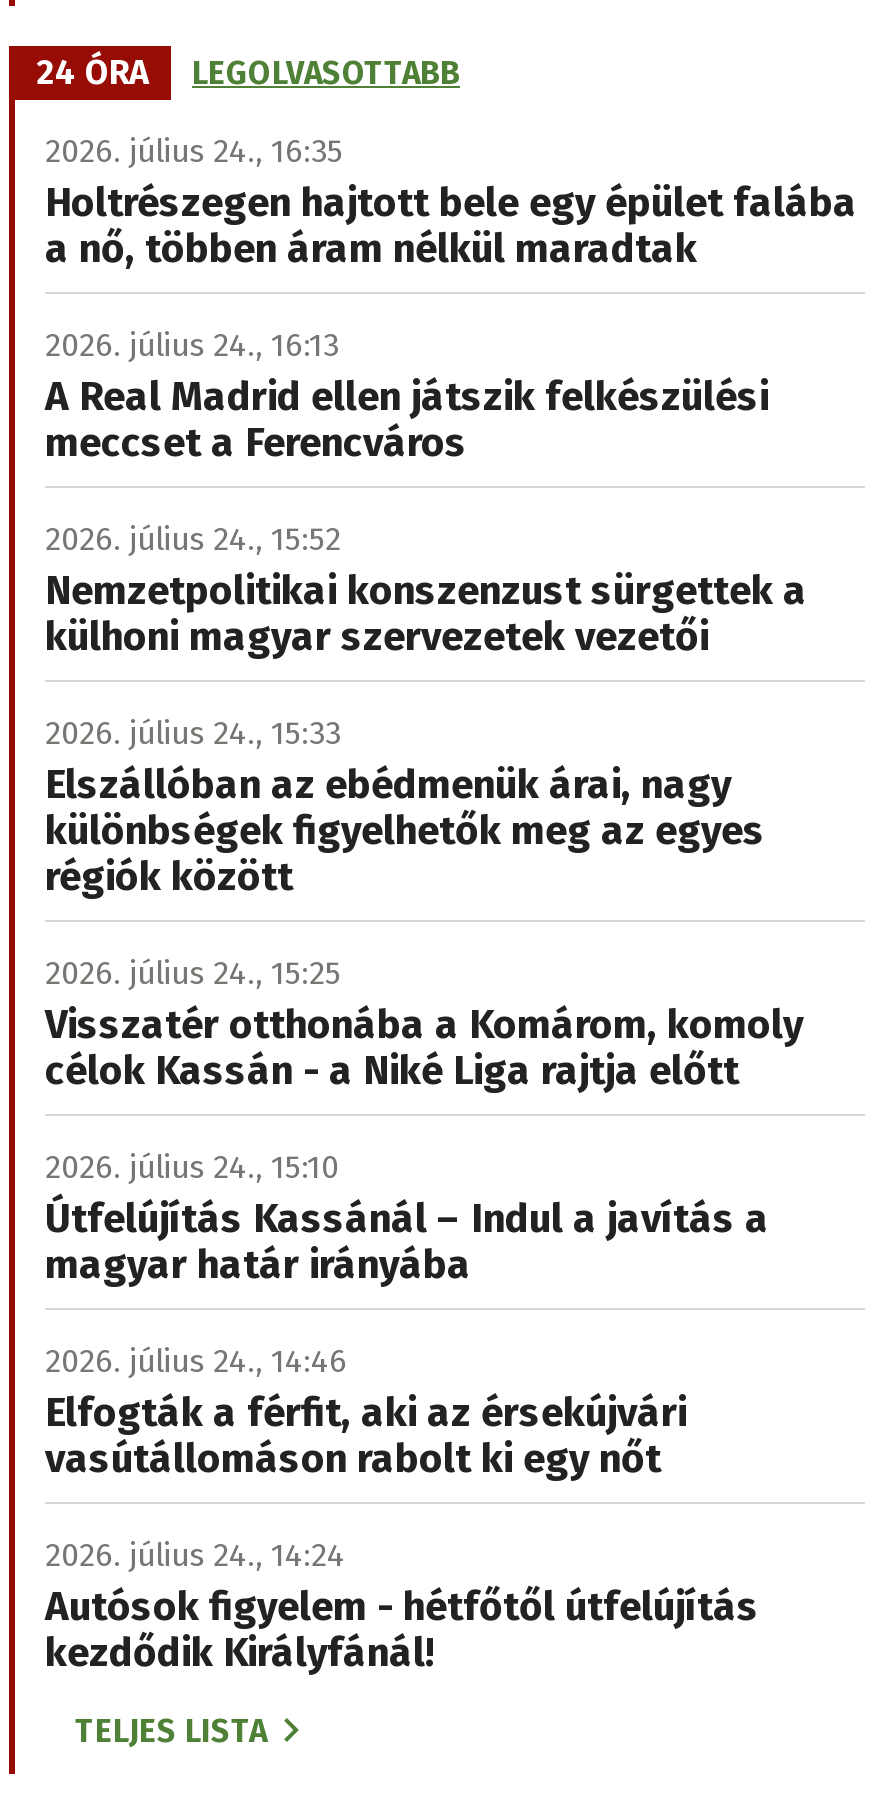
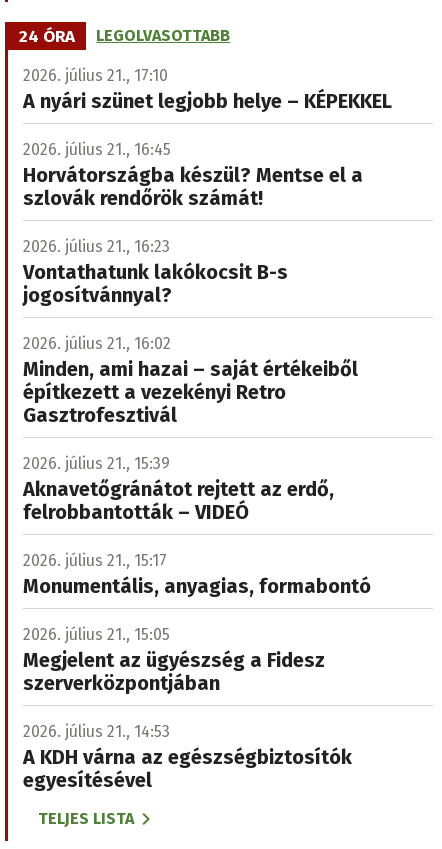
- 2026. július 24., 16:35
- Holtrészegen hajtott bele egy épület falába
- a nő, többen áram nélkül maradtak
+ 2026. július 21., 17:10
+ A nyári szünet legjobb helye – KÉPEKKEL

- 2026. július 24., 16:13
- A Real Madrid ellen játszik felkészülési
- meccset a Ferencváros
+ 2026. július 21., 16:45
+ Horvátországba készül? Mentse el a
+ szlovák rendőrök számát!

- 2026. július 24., 15:52
- Nemzetpolitikai konszenzust sürgettek a
- külhoni magyar szervezetek vezetői
+ 2026. július 21., 16:23
+ Vontathatunk lakókocsit B-s
+ jogosítvánnyal?

- 2026. július 24., 15:33
- Elszállóban az ebédmenük árai, nagy
- különbségek figyelhetők meg az egyes
- régiók között
+ 2026. július 21., 16:02
+ Minden, ami hazai – saját értékeiből
+ építkezett a vezekényi Retro
+ Gasztrofesztivál

- 2026. július 24., 15:25
- Visszatér otthonába a Komárom, komoly
- célok Kassán - a Niké Liga rajtja előtt
+ 2026. július 21., 15:39
+ Aknavetőgránátot rejtett az erdő,
+ felrobbantották – VIDEÓ

- 2026. július 24., 15:10
- Útfelújítás Kassánál – Indul a javítás a
- magyar határ irányába
+ 2026. július 21., 15:17
+ Monumentális, anyagias, formabontó

- 2026. július 24., 14:46
- Elfogták a férfit, aki az érsekújvári
- vasútállomáson rabolt ki egy nőt
+ 2026. július 21., 15:05
+ Megjelent az ügyészség a Fidesz
+ szerverközpontjában

- 2026. július 24., 14:24
- Autósok figyelem - hétfőtől útfelújítás
- kezdődik Királyfánál!
+ 2026. július 21., 14:53
+ A KDH várna az egészségbiztosítók
+ egyesítésével
